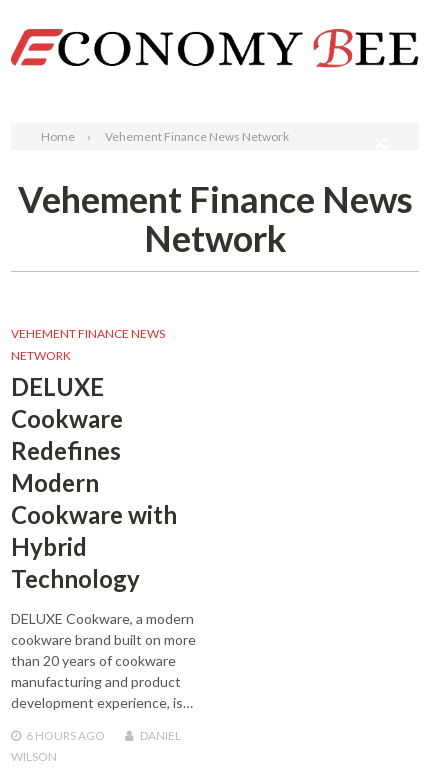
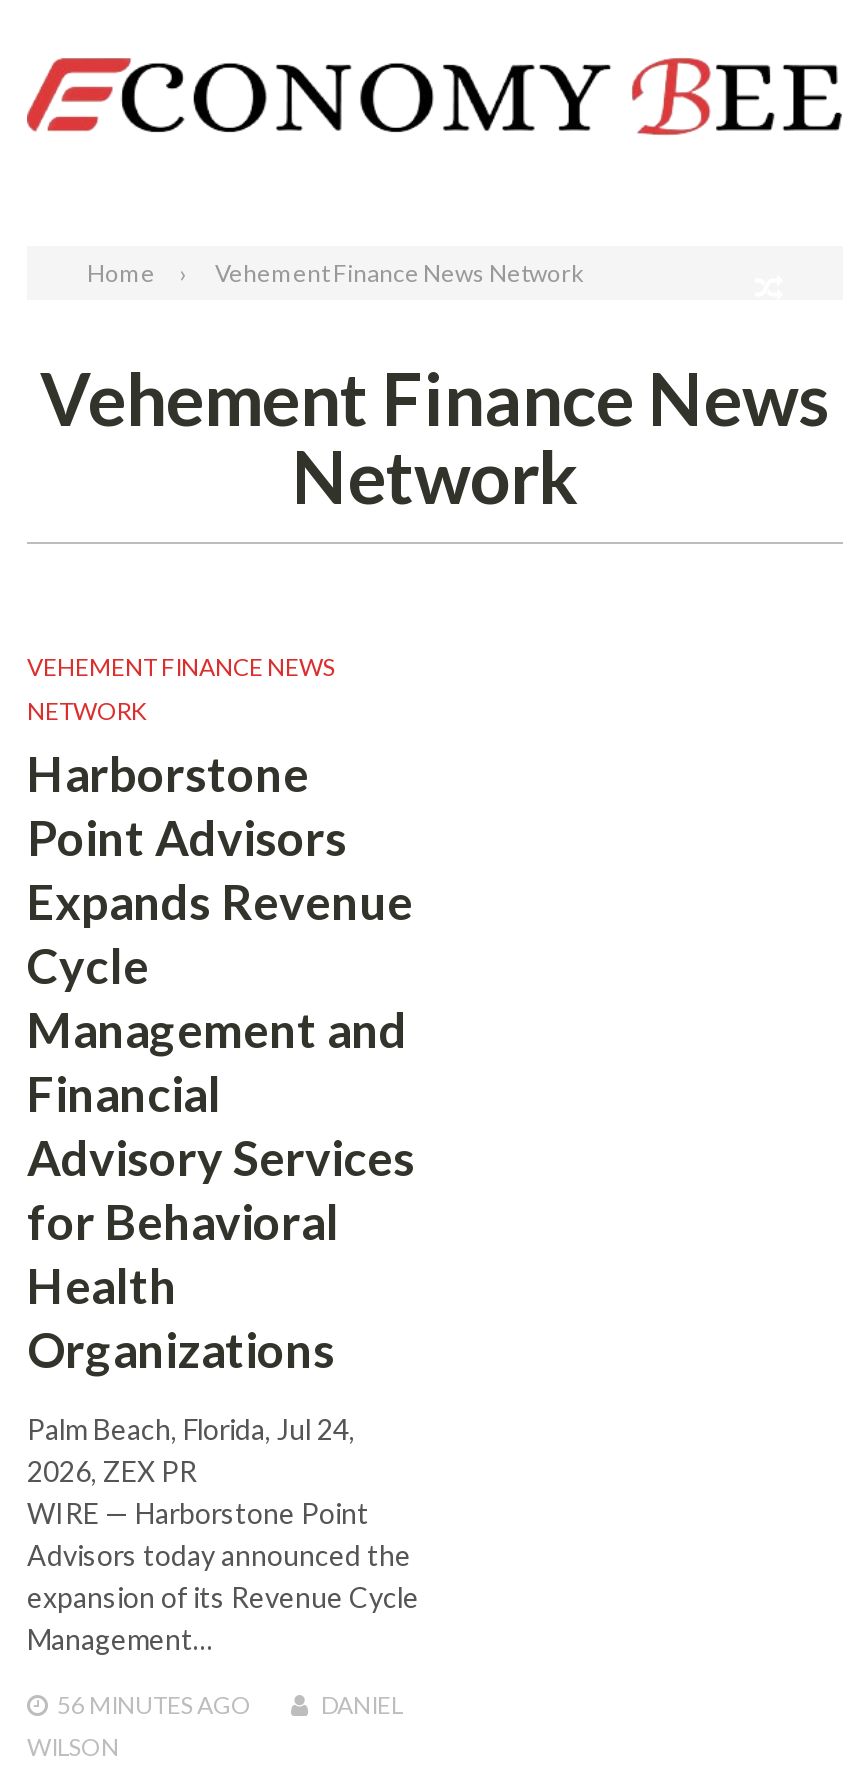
- DELUXE
- Cookware
- Redefines
- Modern
- Cookware with
- Hybrid
- Technology
+ Harborstone
+ Point Advisors
+ Expands Revenue
+ Cycle
+ Management and
+ Financial
+ Advisory Services
+ for Behavioral
+ Health
+ Organizations

- DELUXE Cookware, a modern
- cookware brand built on more
- than 20 years of cookware
- manufacturing and product
- development experience, is…
+ Palm Beach, Florida, Jul 24,
+ 2026, ZEX PR
+ WIRE — Harborstone Point
+ Advisors today announced the
+ expansion of its Revenue Cycle
+ Management…

- 6 HOURSAGO
+ 56 MINUTESAGO
